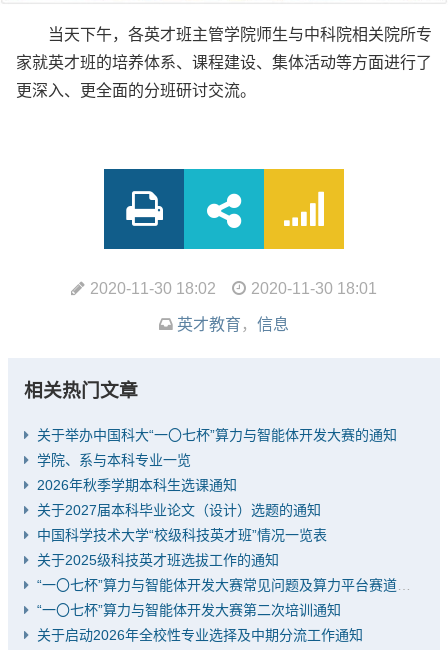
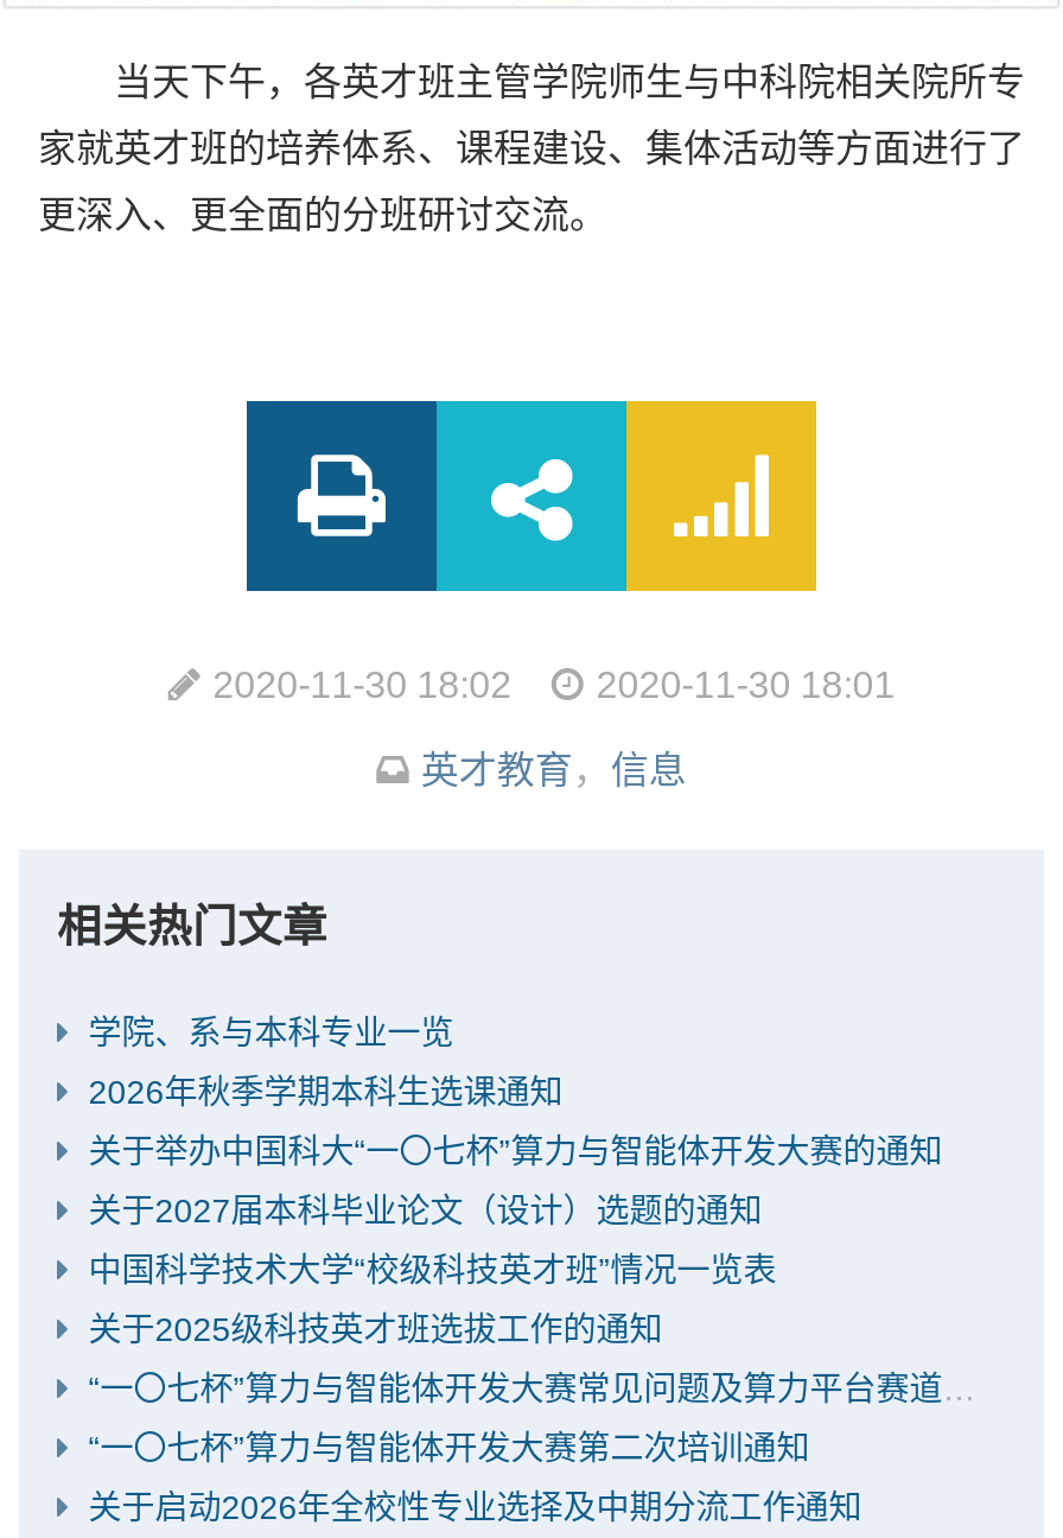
moved down: 关于举办中国科大“一〇七杯”算力与智能体开发大赛的通知

moved up: 学院、系与本科专业一览 | 2026年秋季学期本科生选课通知
